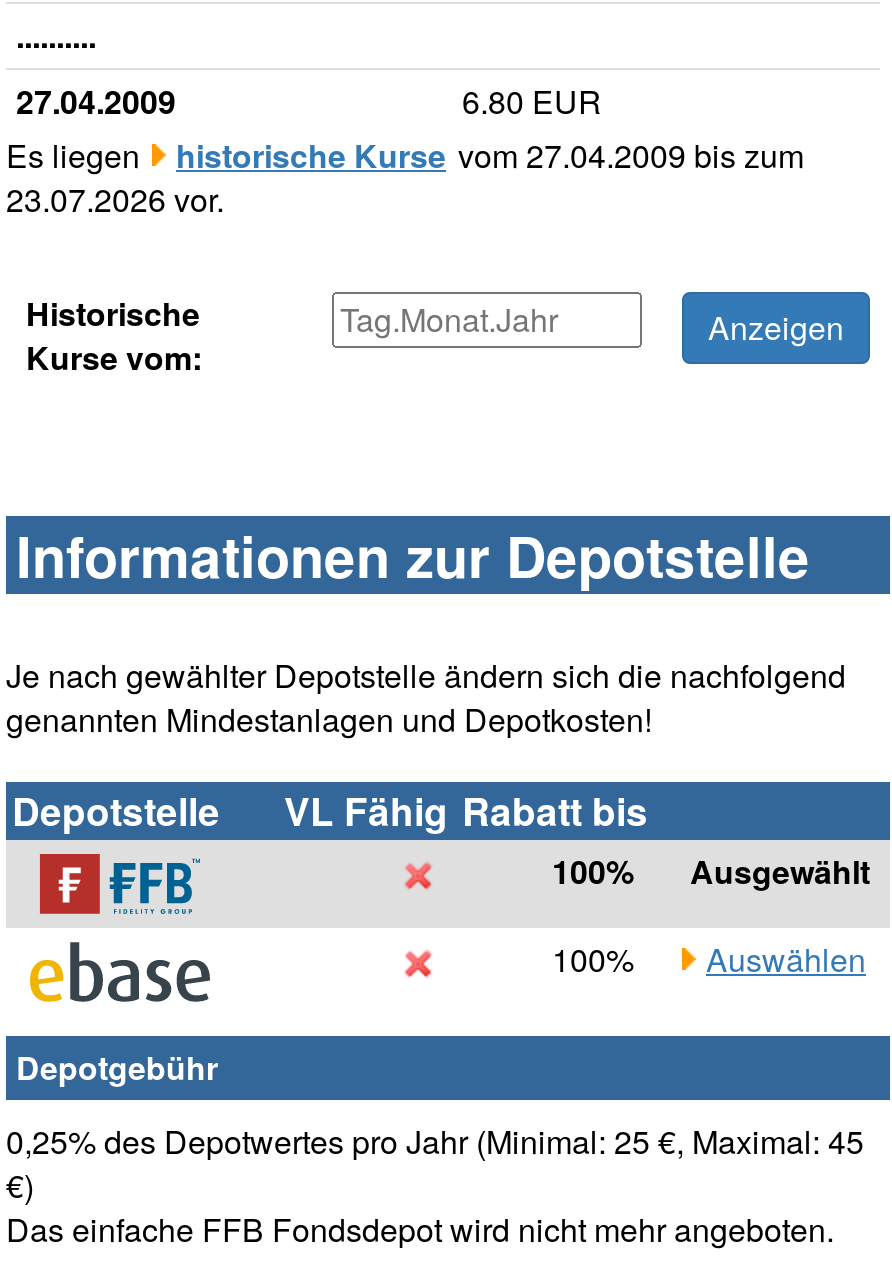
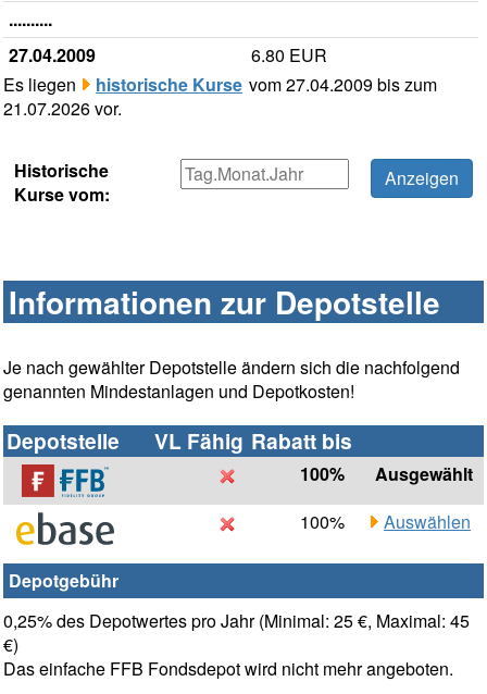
- 23.07.2026 vor.
+ 21.07.2026 vor.
